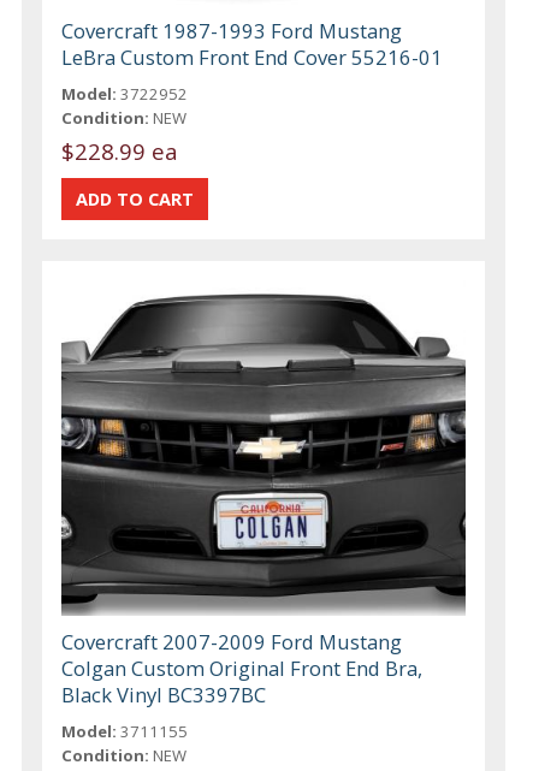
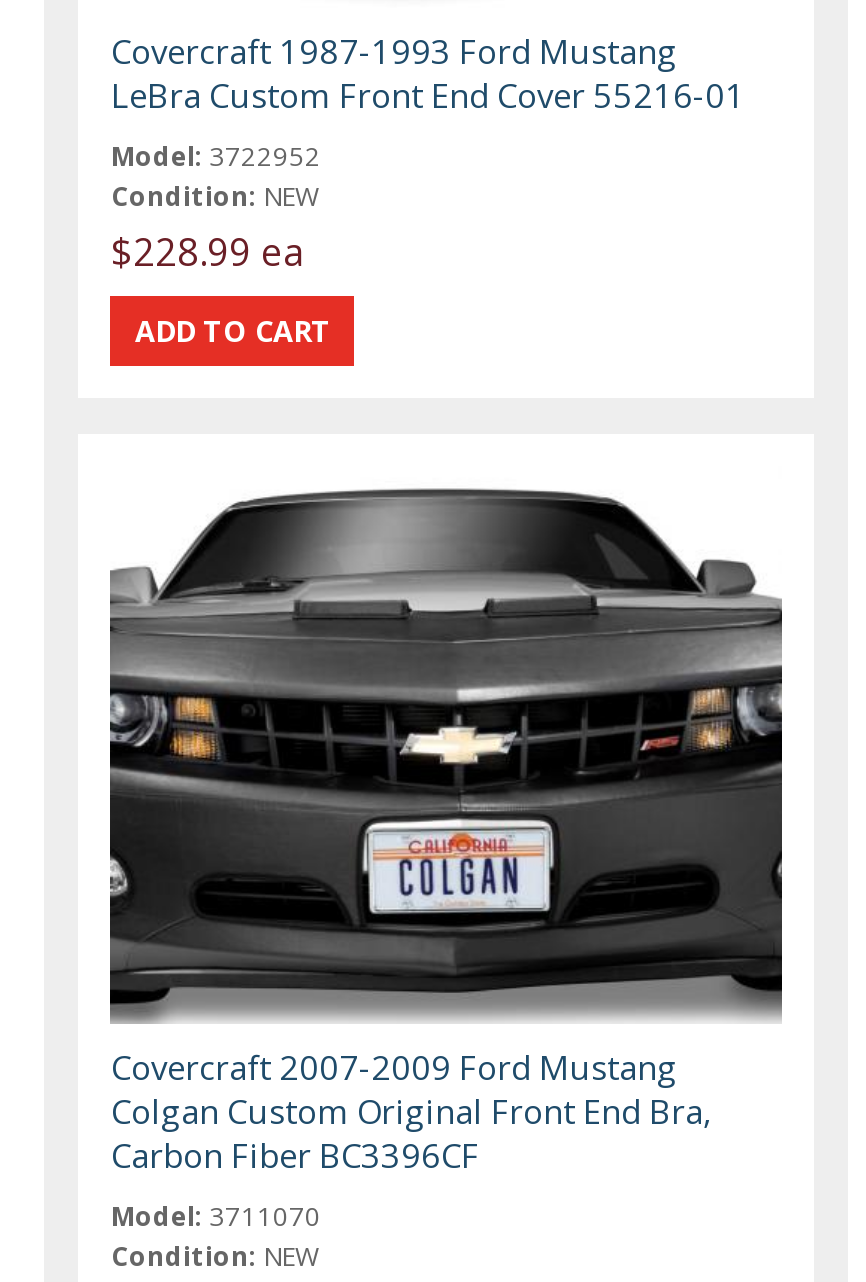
- Black Vinyl BC3397BC
- Model: 3711155
+ Carbon Fiber BC3396CF
+ Model: 3711070
